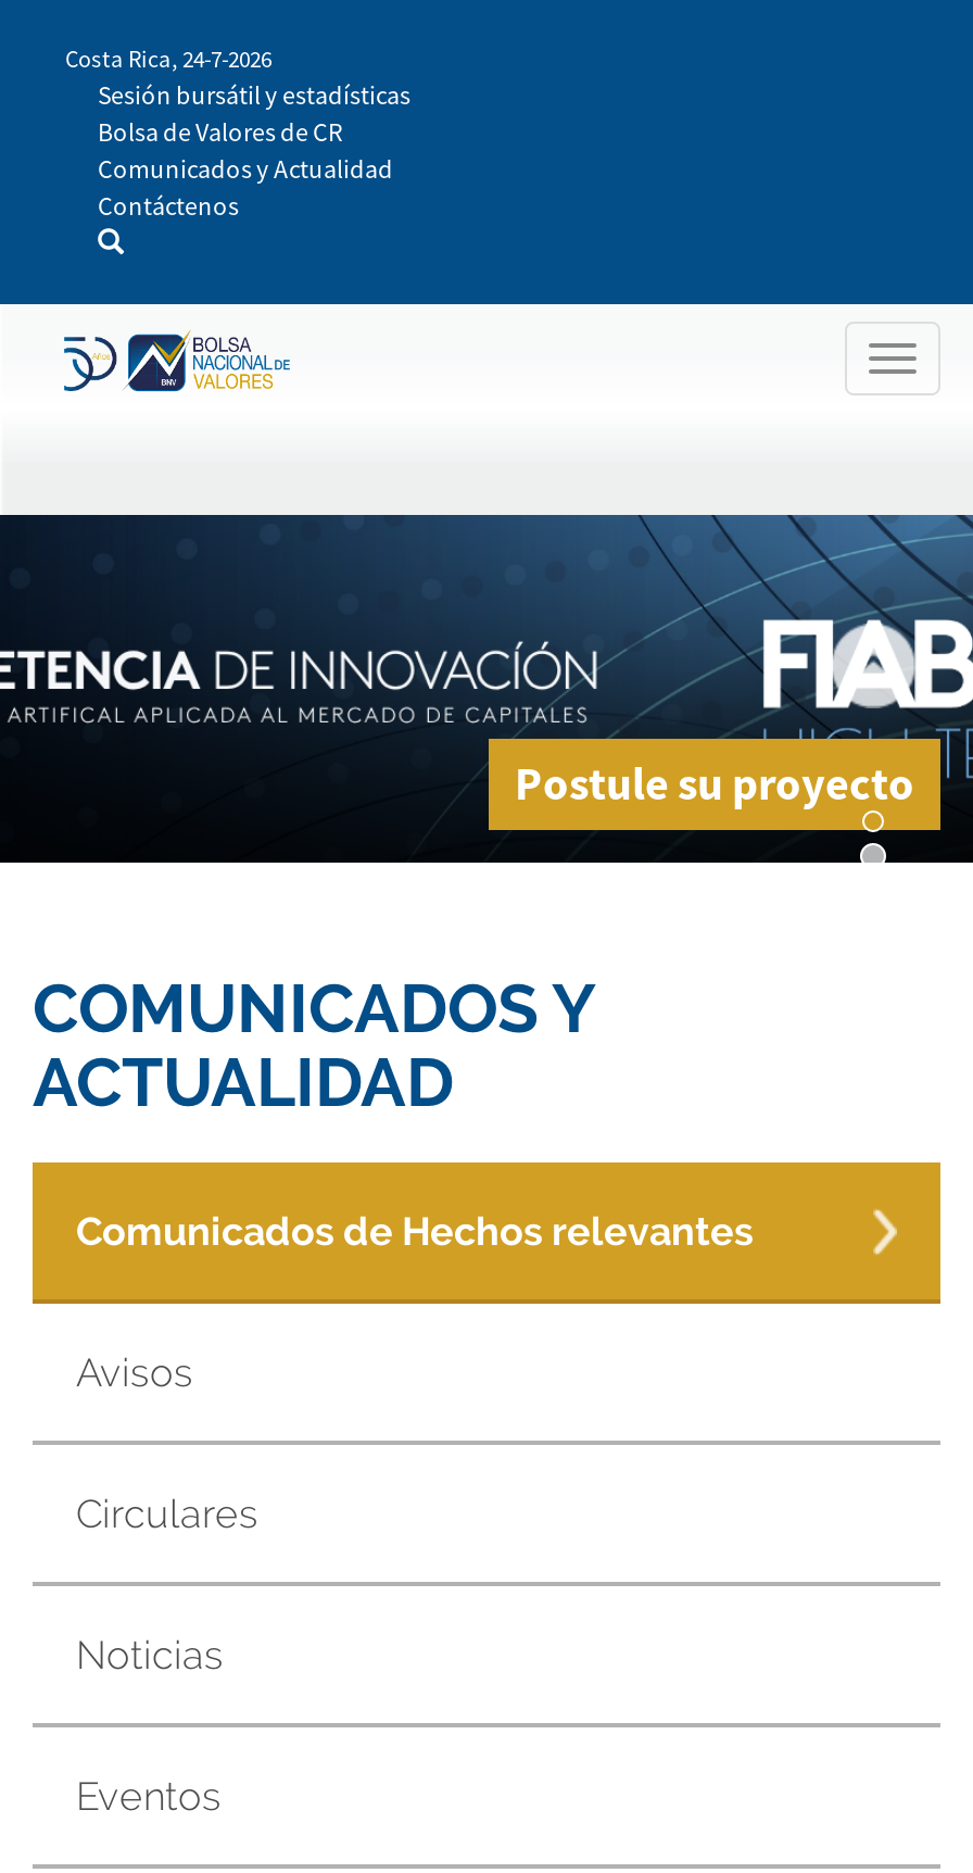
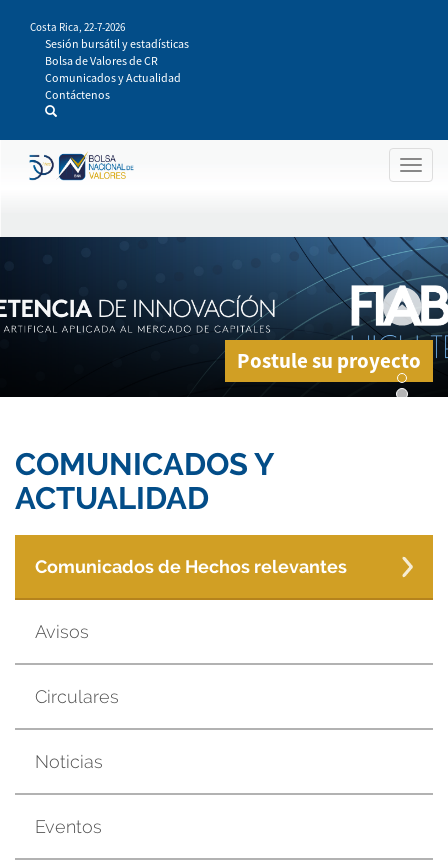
- Costa Rica, 24-7-2026
+ Costa Rica, 22-7-2026
